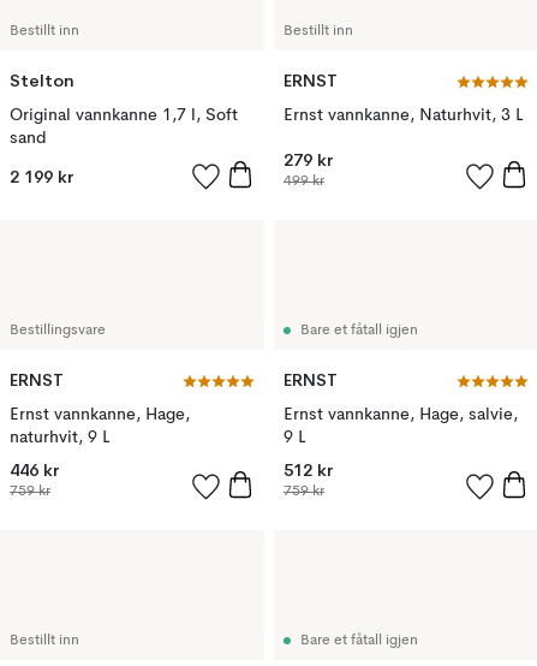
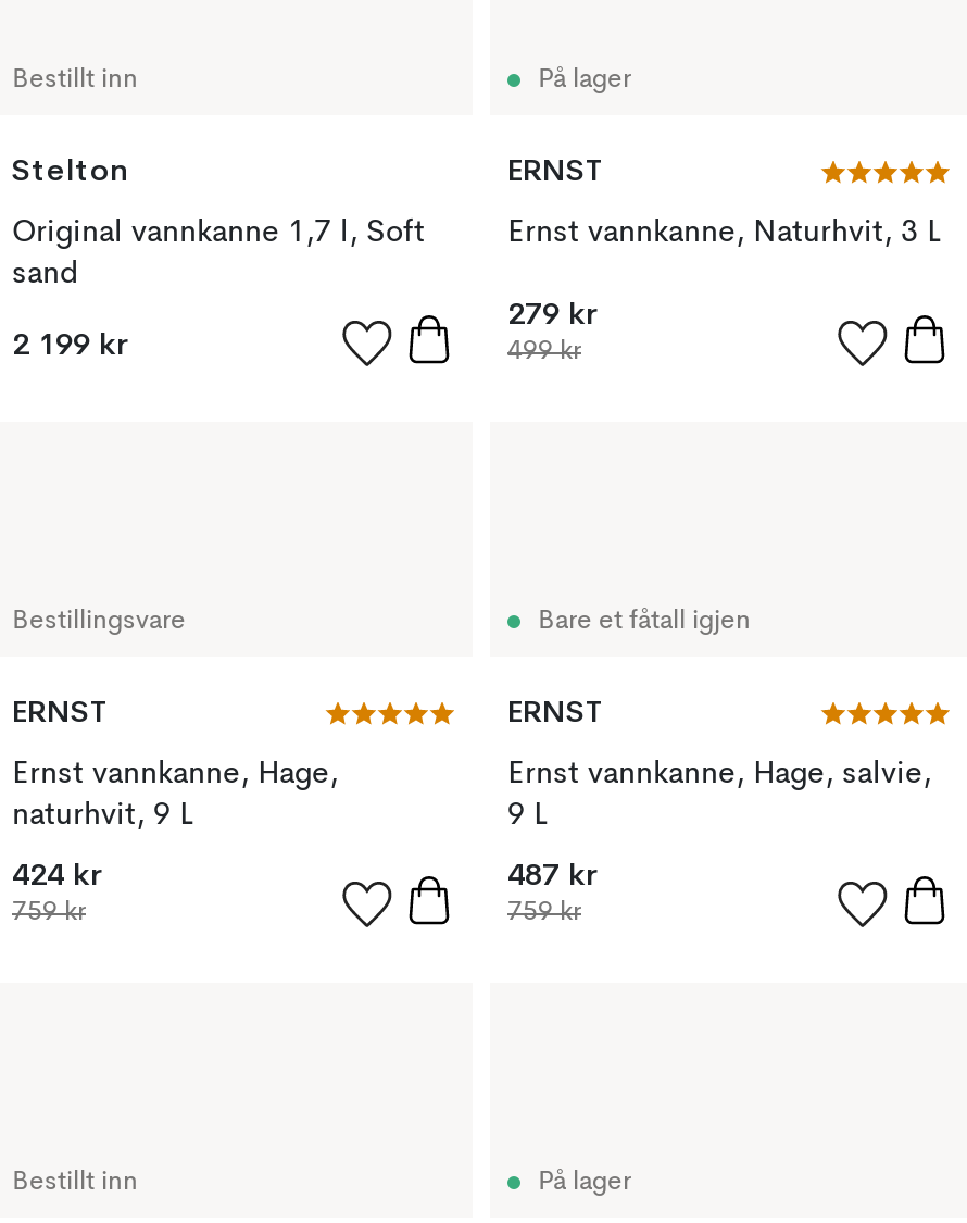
- Bestillt inn
+ På lager

- 446 kr
+ 424 kr

- 512 kr
+ 487 kr

- Bare et fåtall igjen
+ På lager
